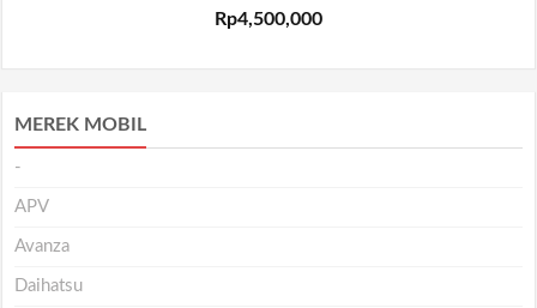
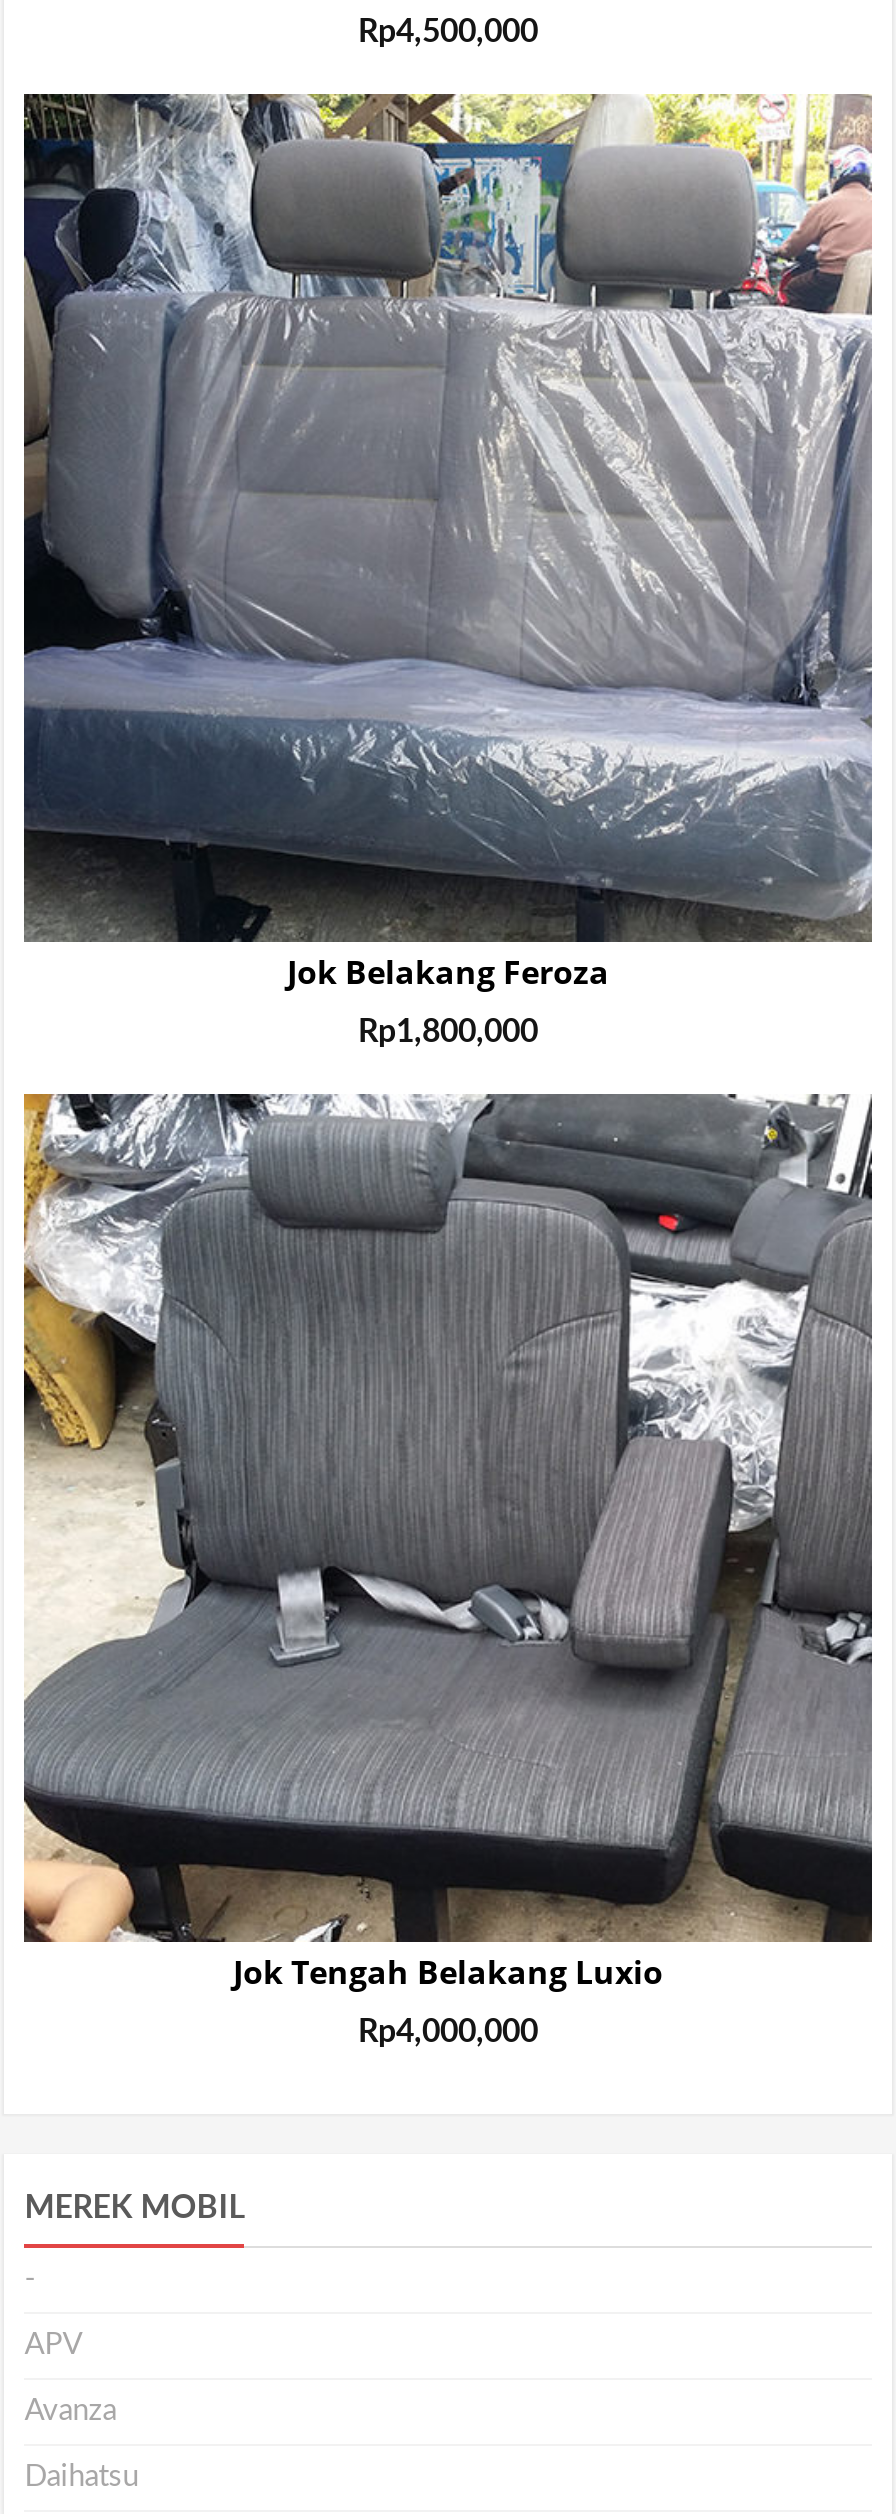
+ [image]
+ Jok Belakang Feroza
+ Rp1,800,000

+ [image]
+ Jok Tengah Belakang Luxio
+ Rp4,000,000
